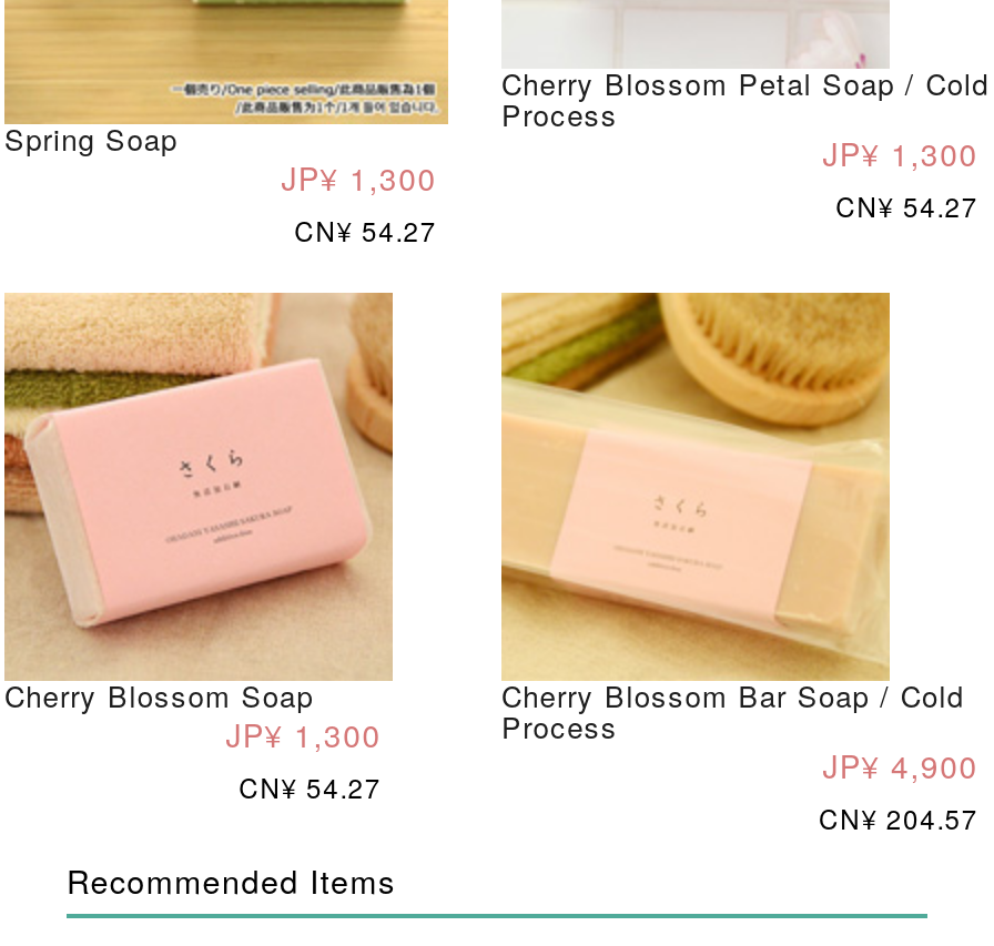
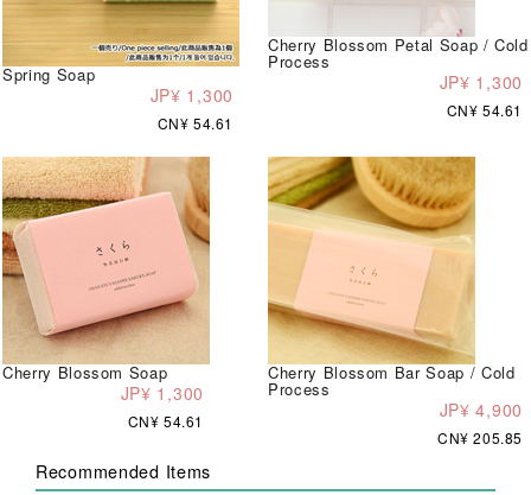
- CN¥ 54.27
+ CN¥ 54.61

- CN¥ 54.27
+ CN¥ 54.61

- CN¥ 54.27
+ CN¥ 54.61

- CN¥ 204.57
+ CN¥ 205.85
